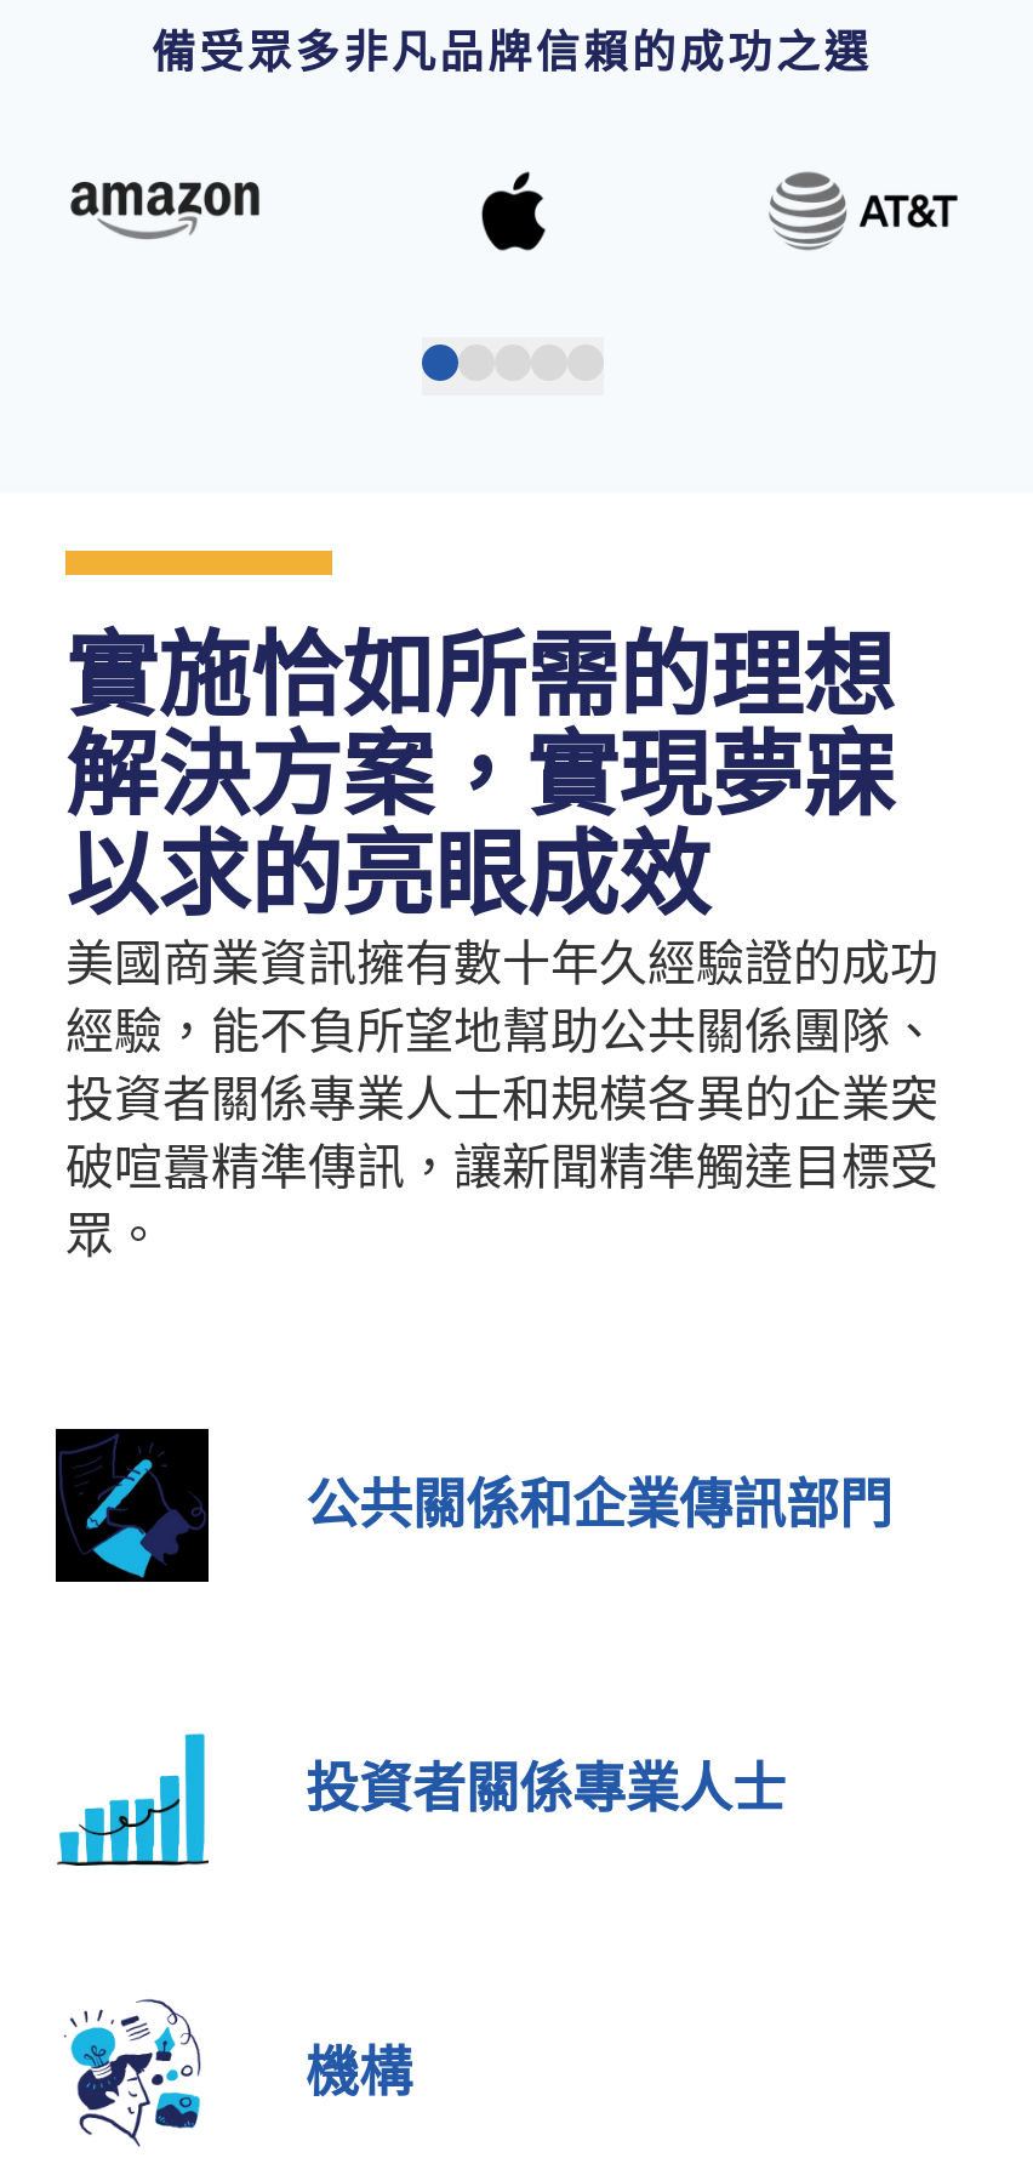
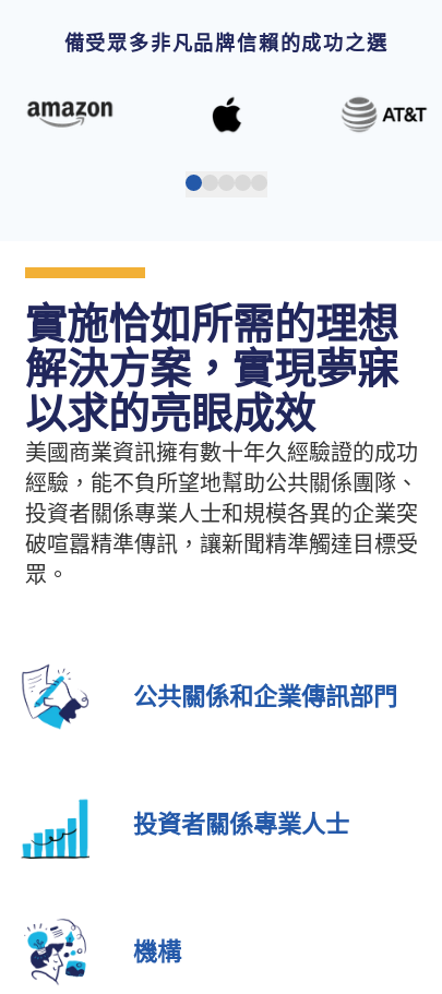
- [image]
+ [image]
